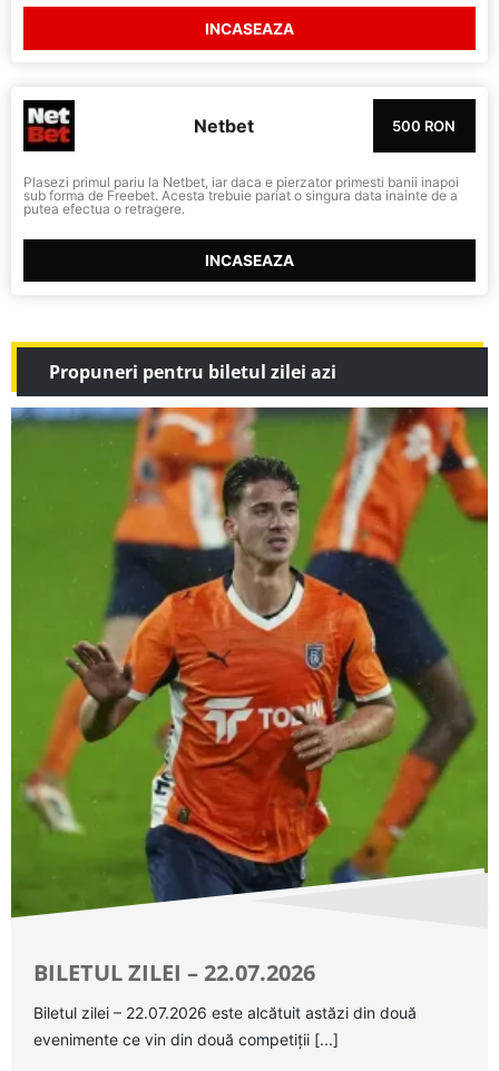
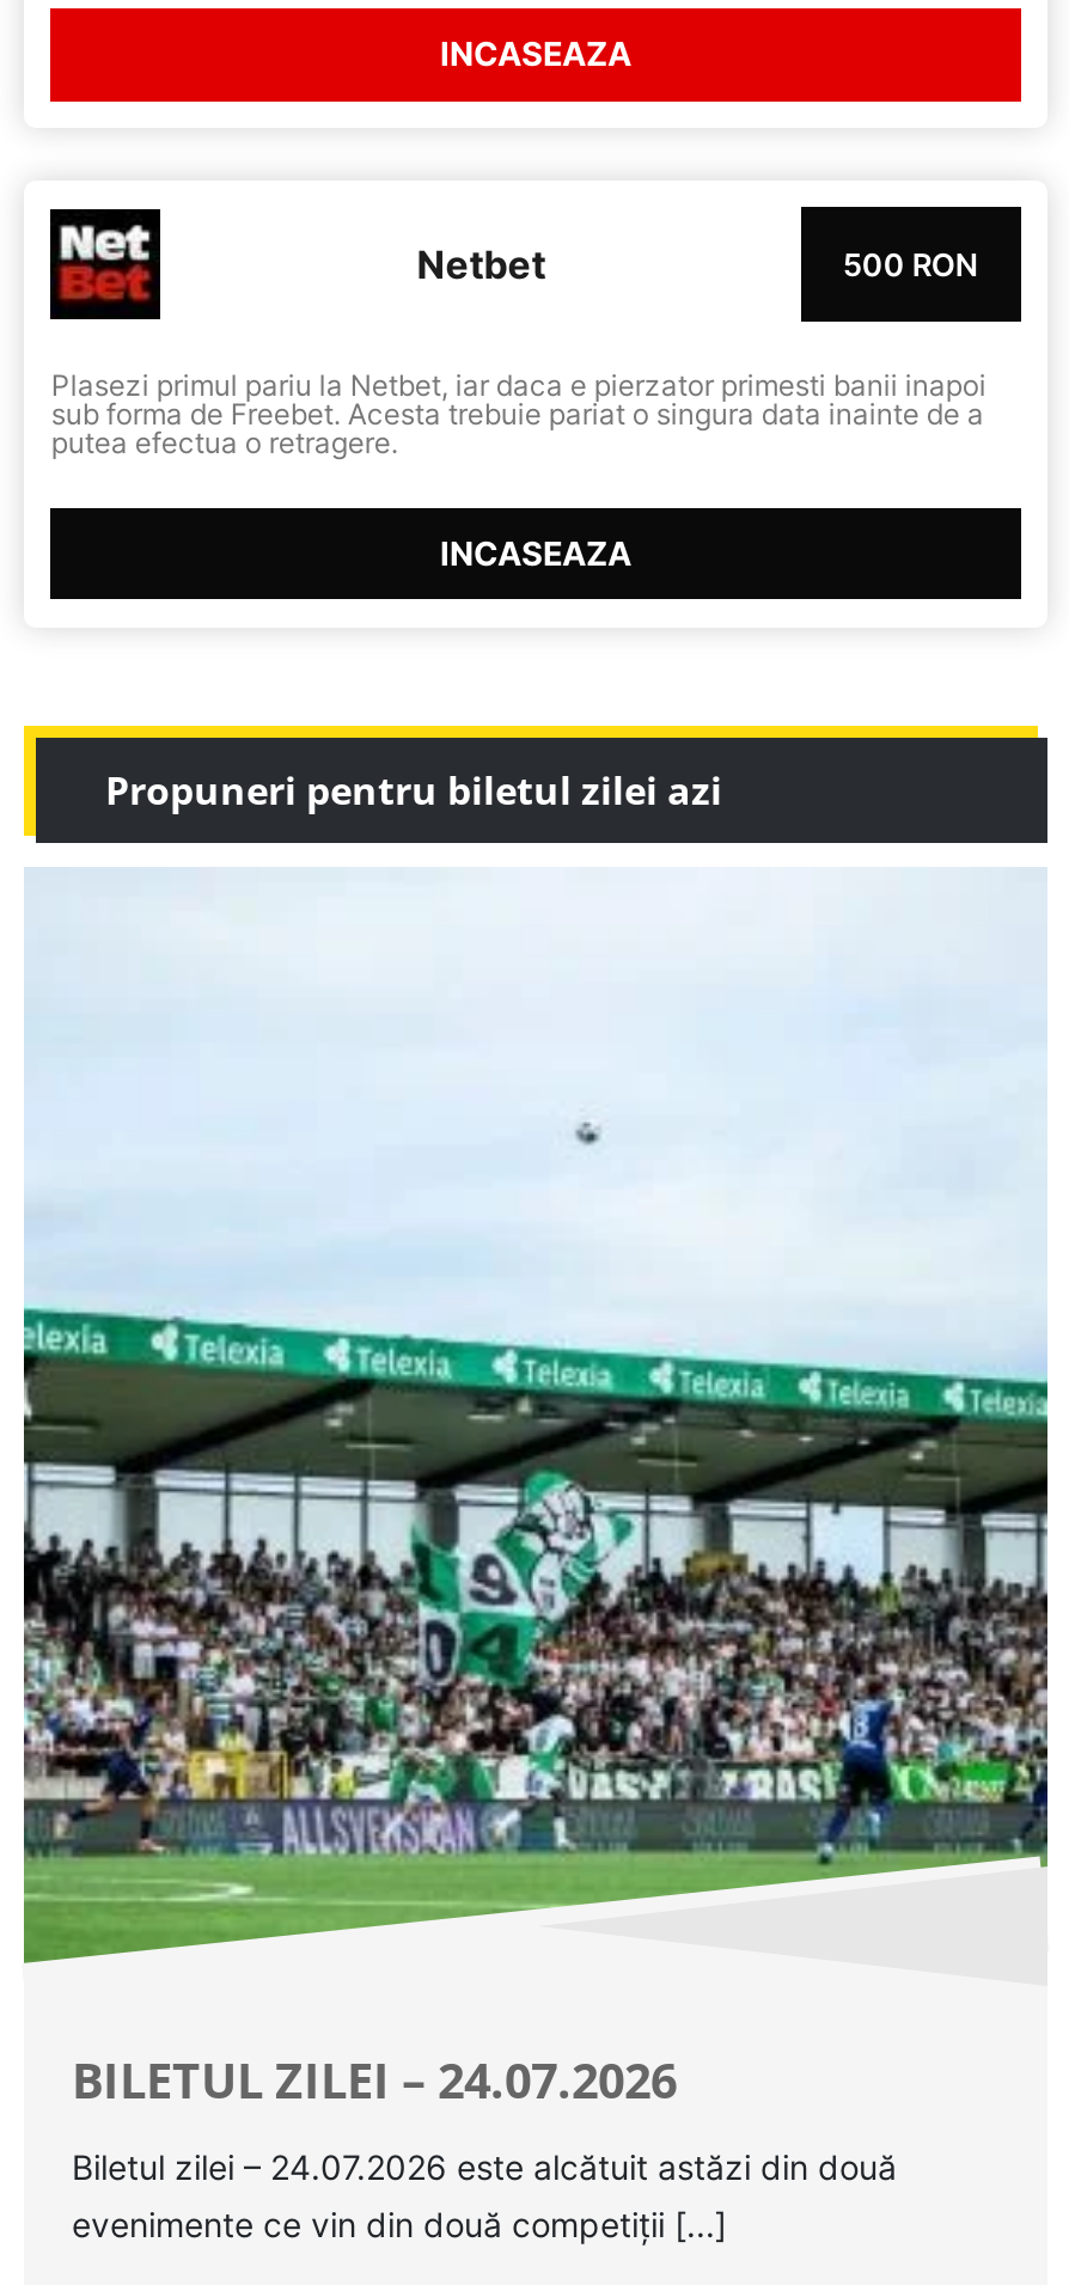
- [image]
- BILETUL ZILEI – 22.07.2026
+ [image]
+ BILETUL ZILEI – 24.07.2026

- Biletul zilei – 22.07.2026 este alcătuit astăzi din două
+ Biletul zilei – 24.07.2026 este alcătuit astăzi din două
